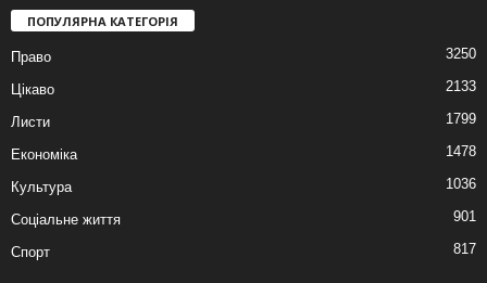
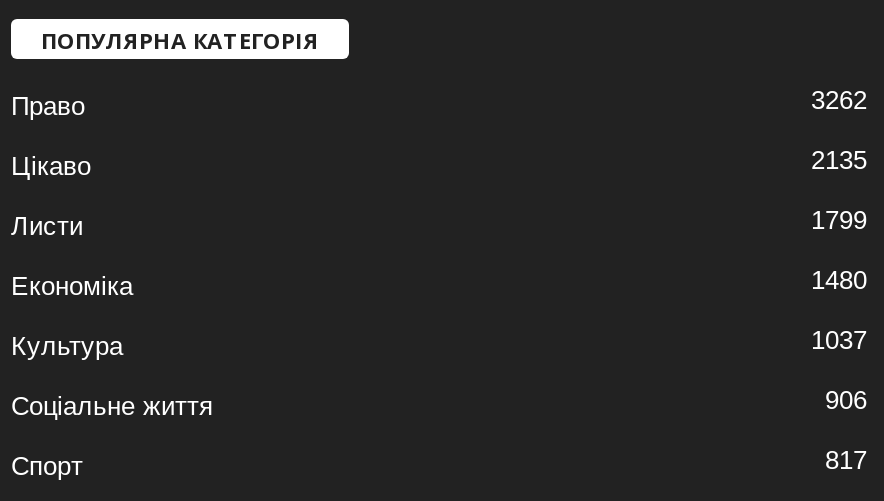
- 3250
+ 3262

- 2133
+ 2135

- 1478
+ 1480

- 1036
+ 1037

- 901
+ 906
